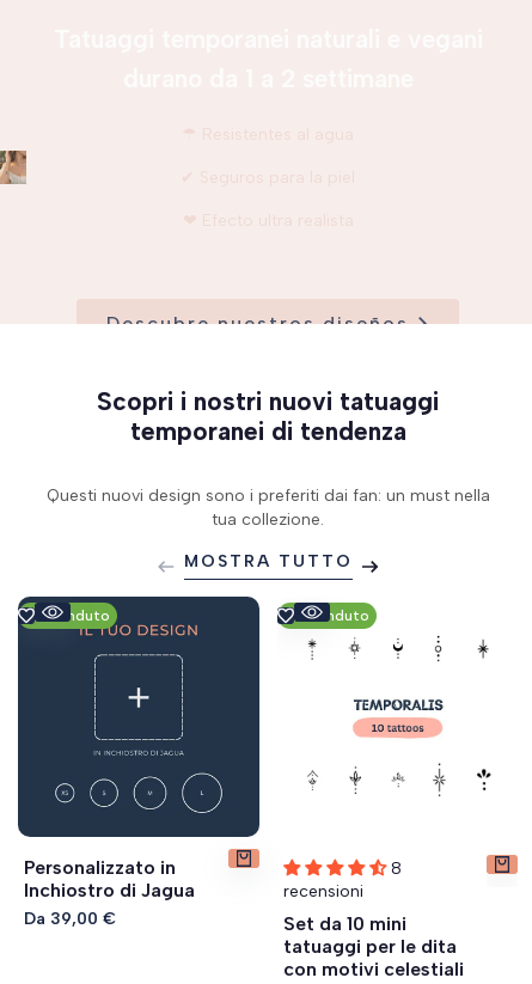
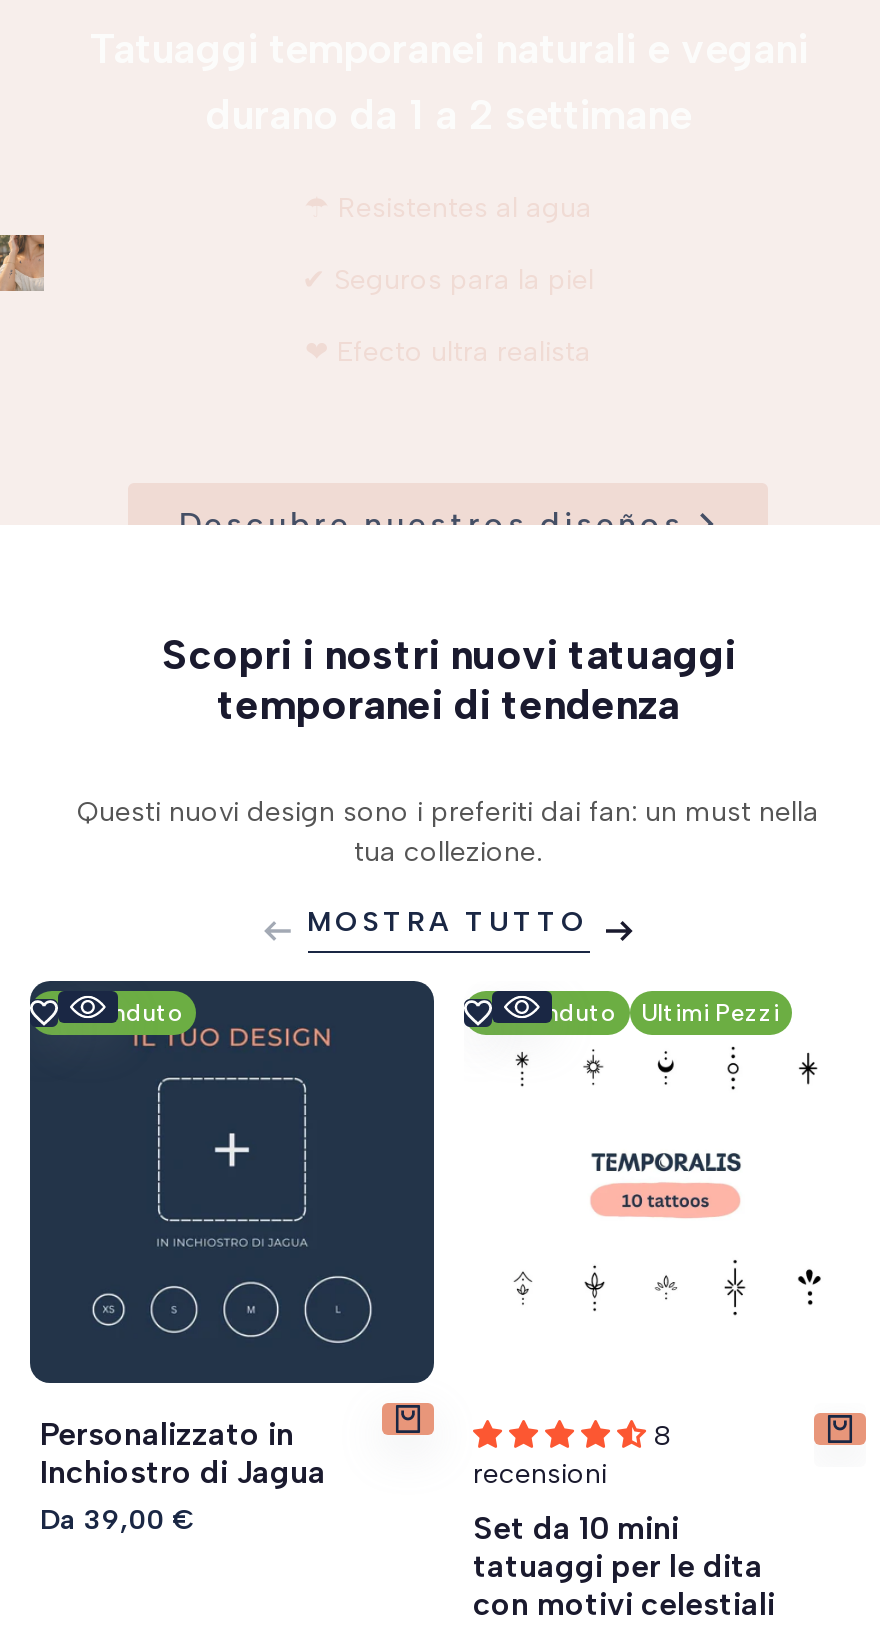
+ Ultimi Pezzi
